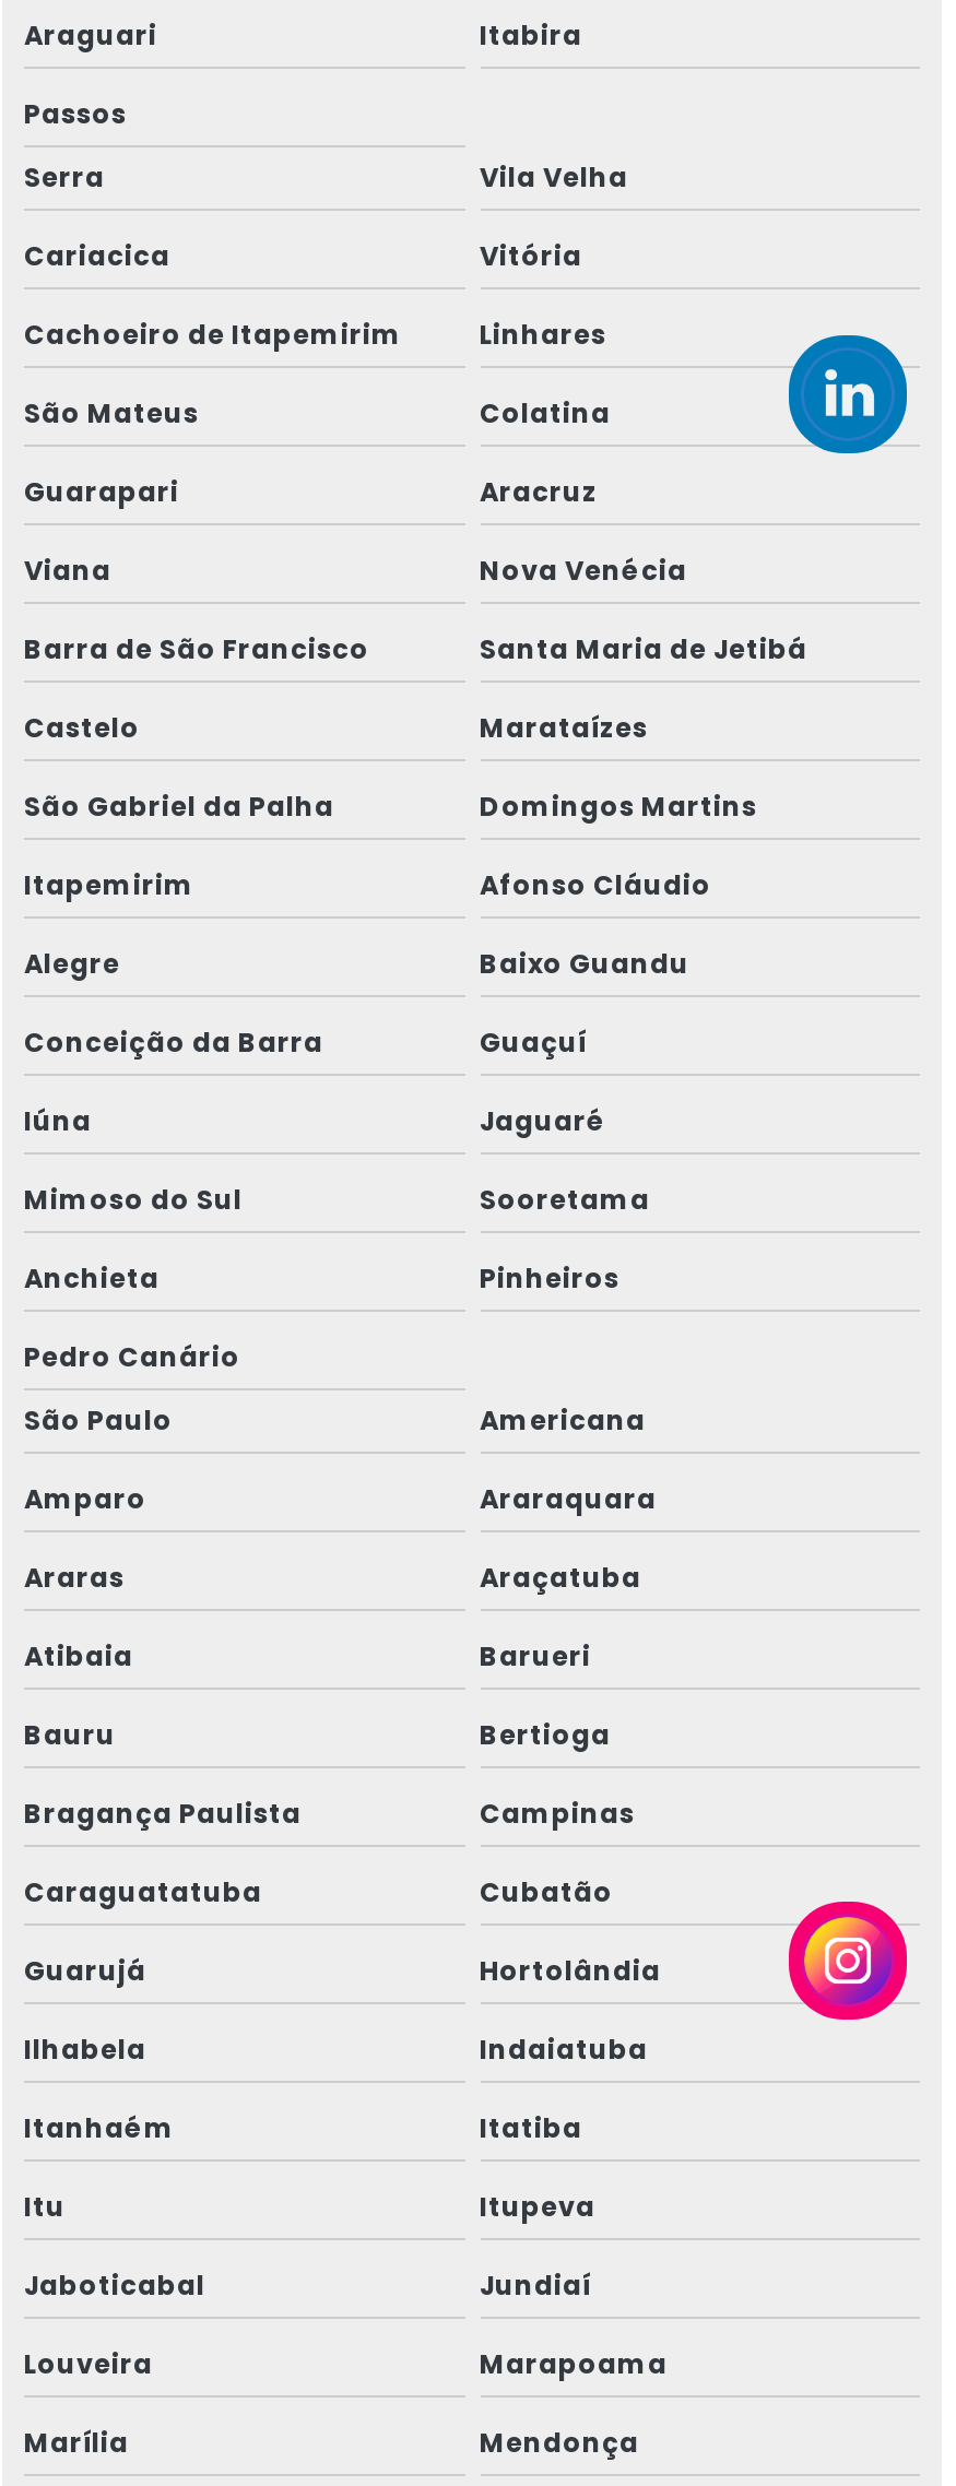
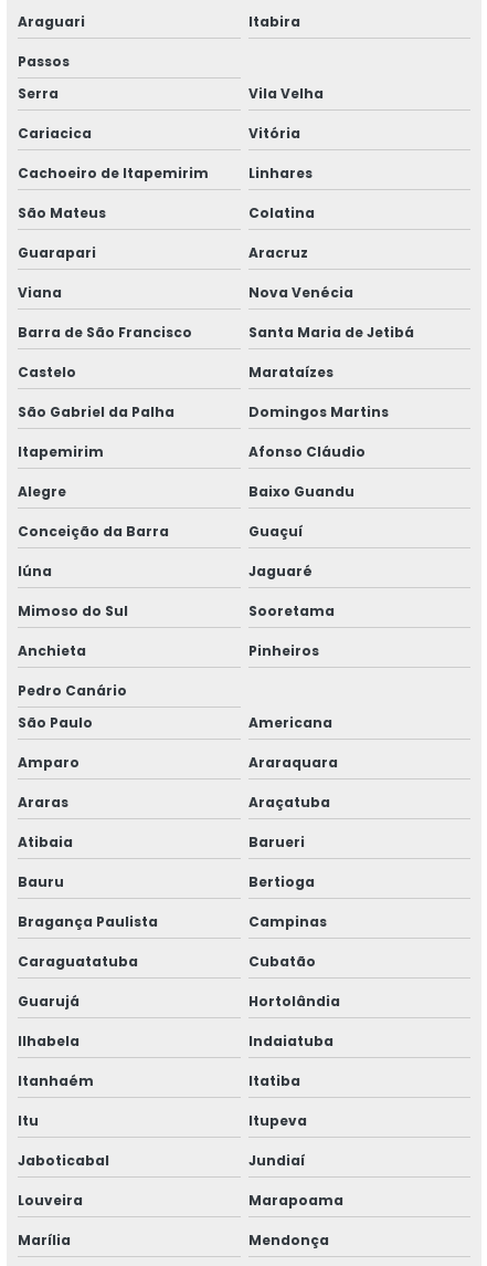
- [image]

- [image]
